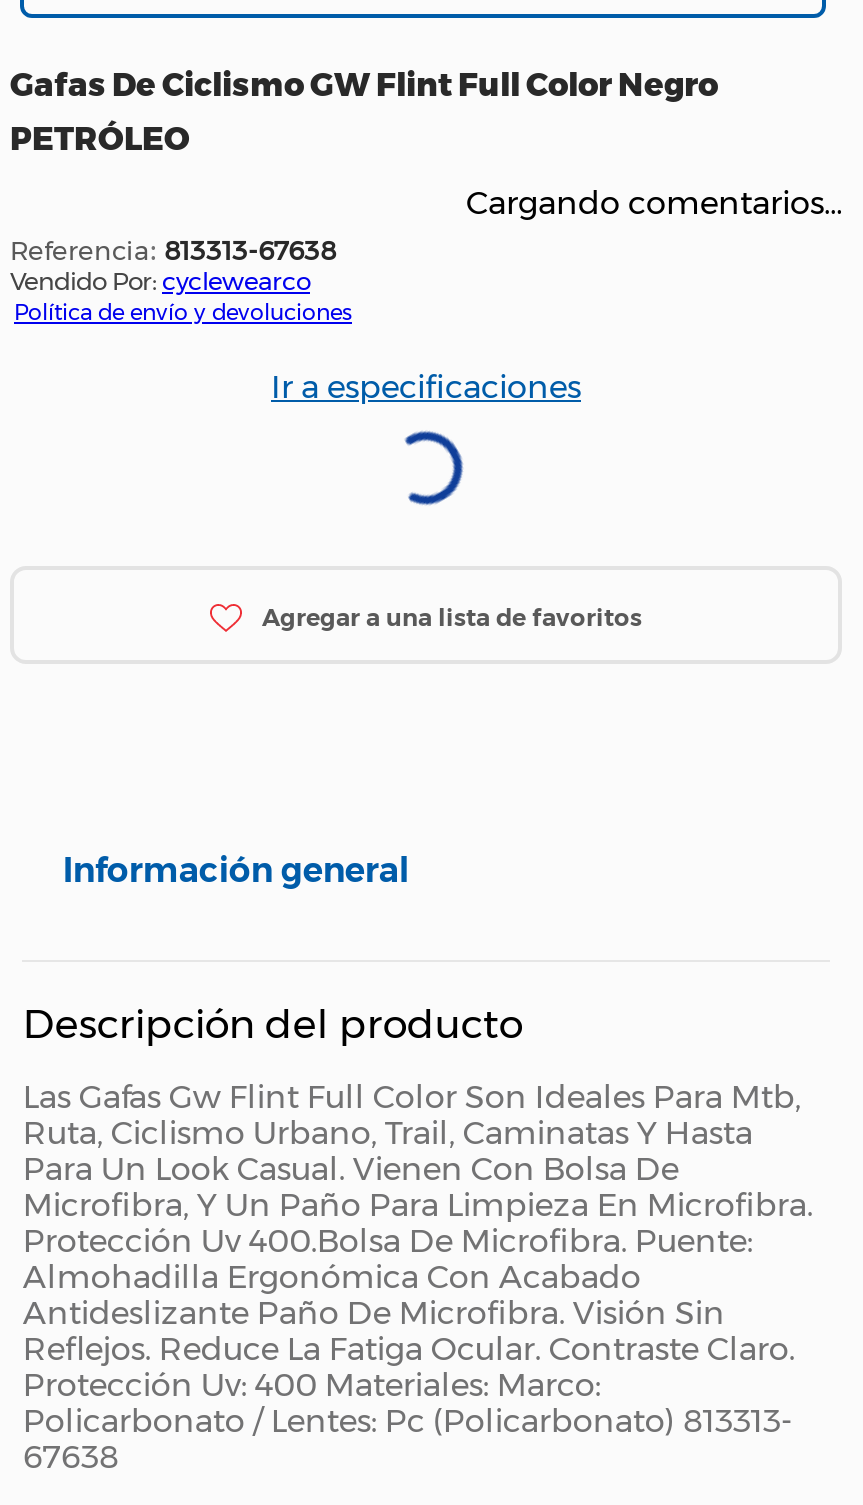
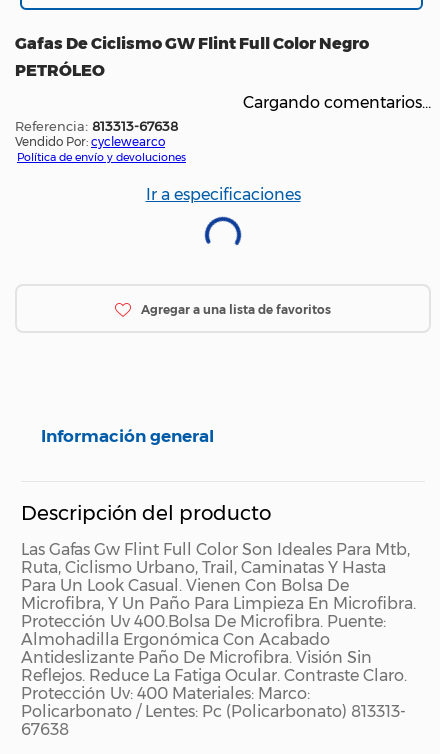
- [image]
+ [image]
